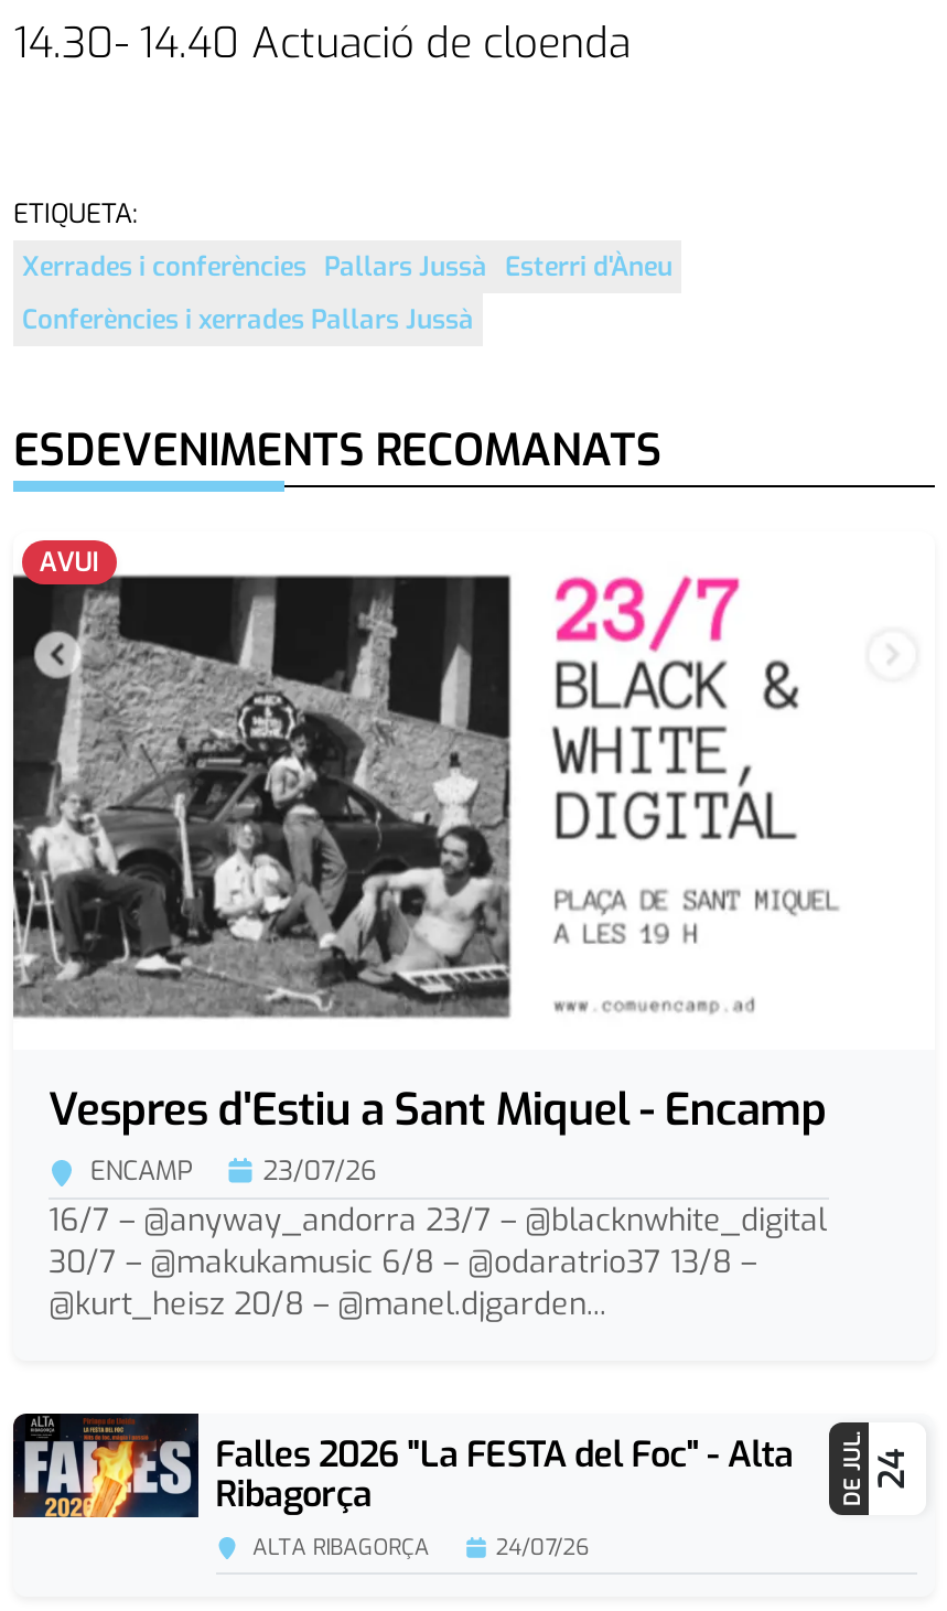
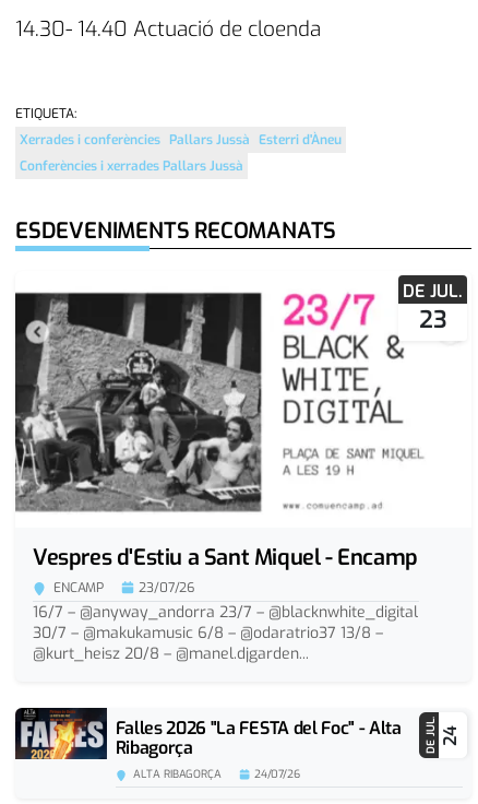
- AVUI
+ DE JUL.
+ 23
